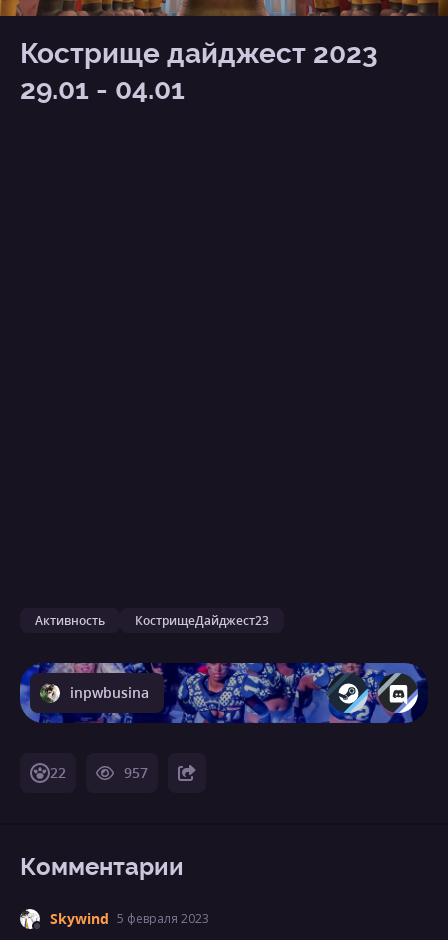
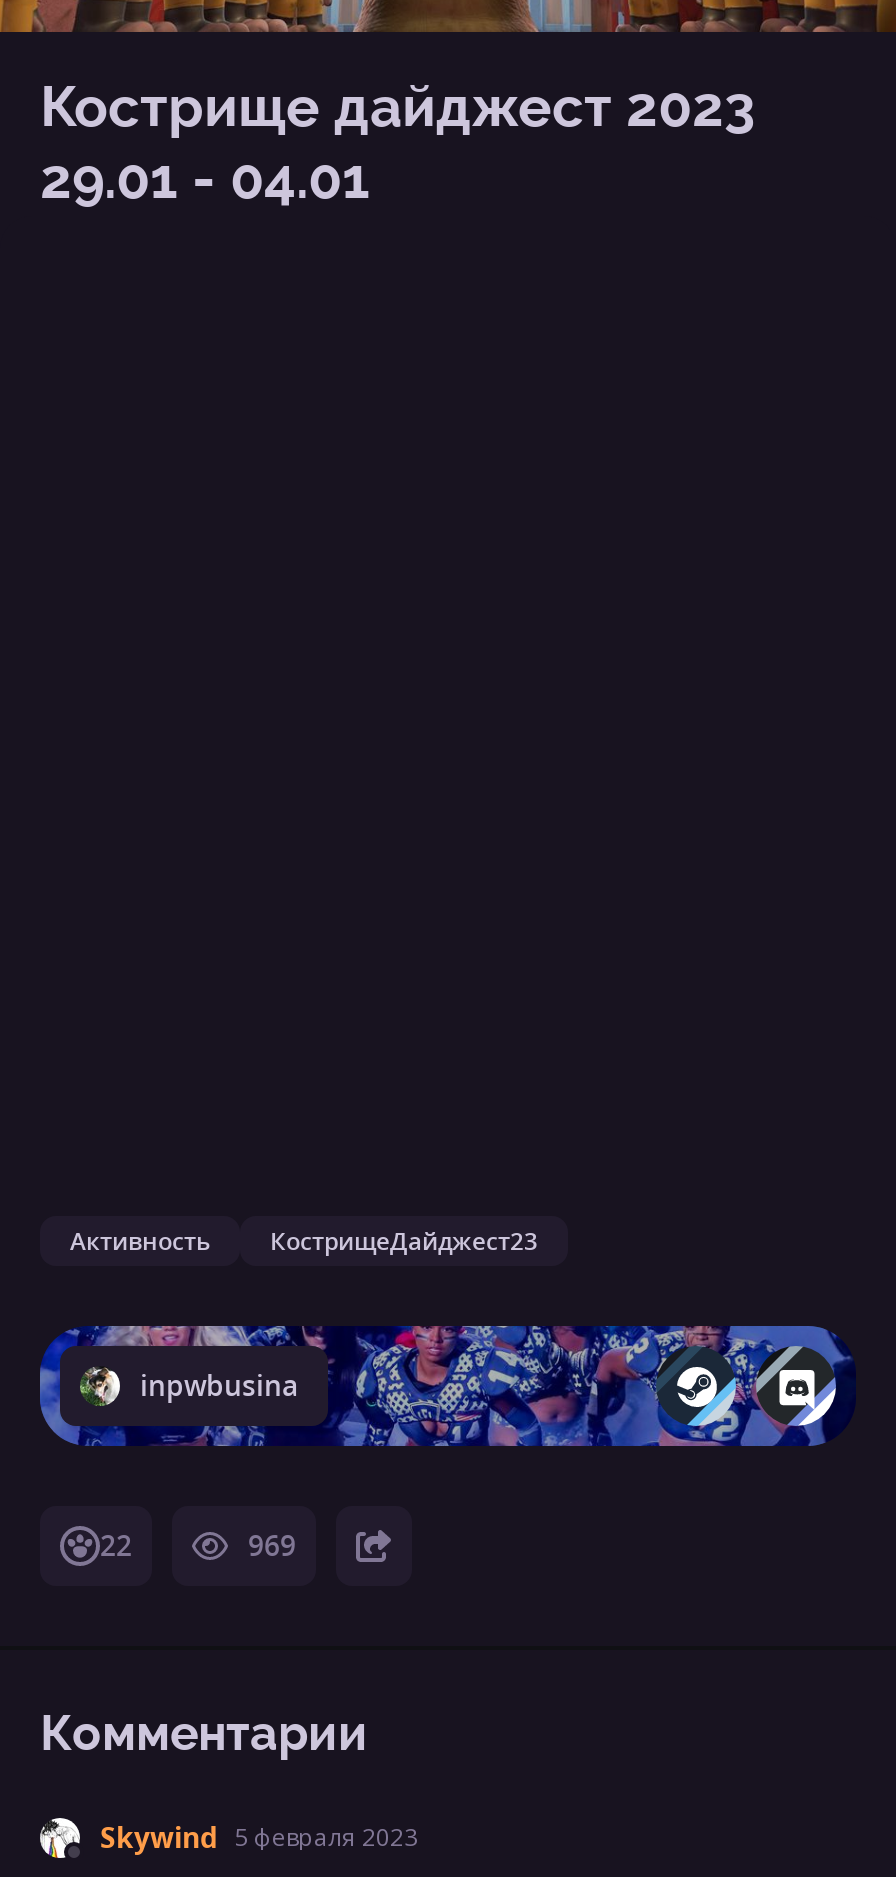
- 957
+ 969
